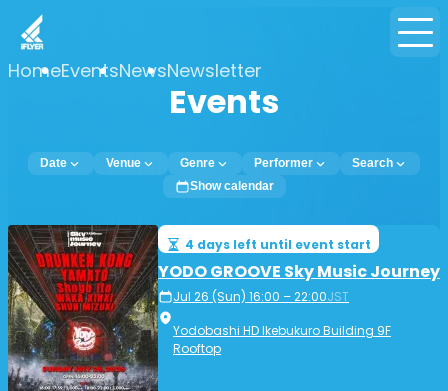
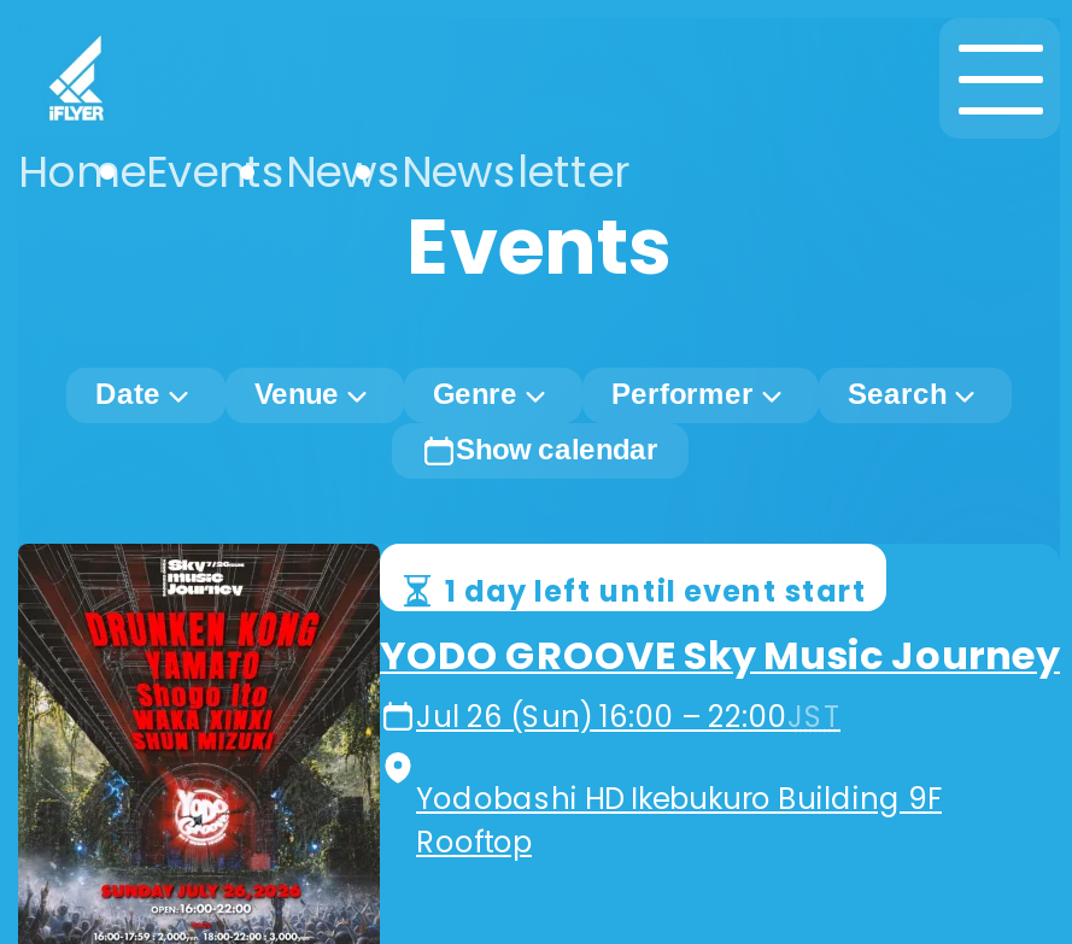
- 4 days left until event start
+ 1 day left until event start
